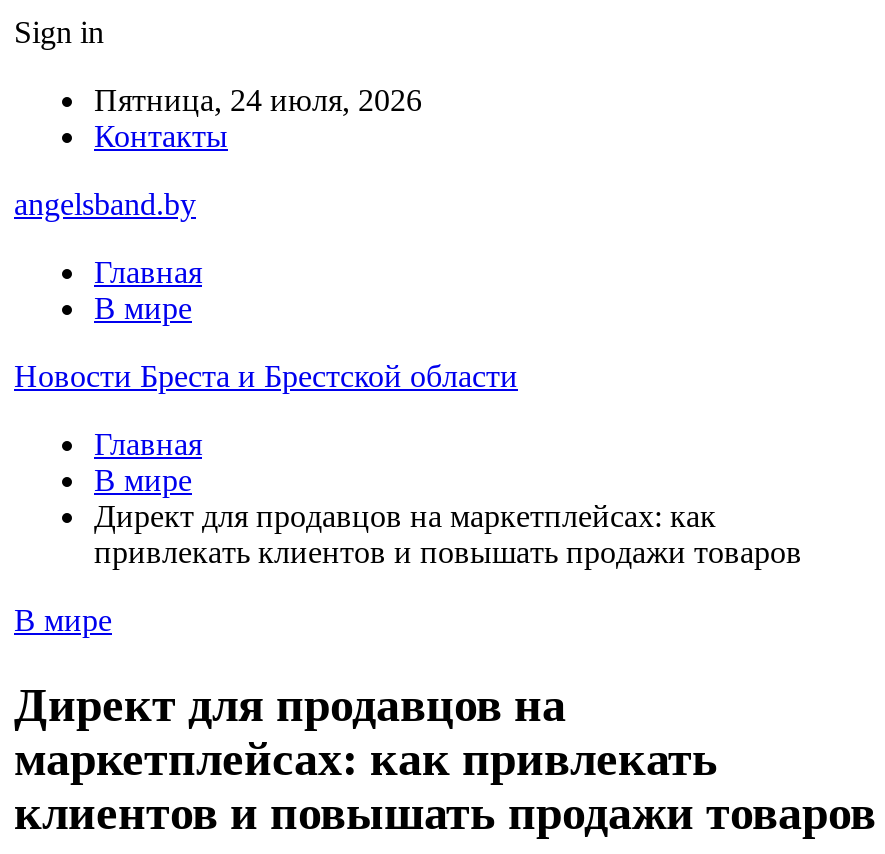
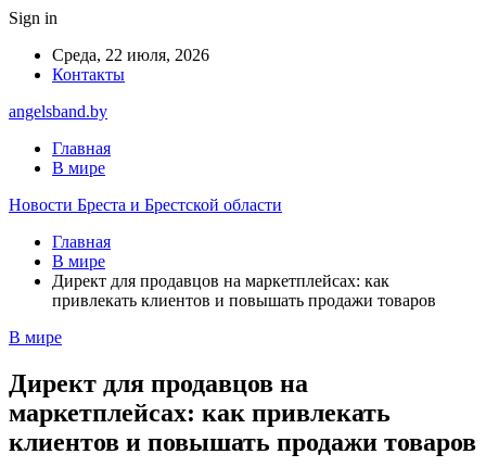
- Пятница, 24 июля, 2026
+ Среда, 22 июля, 2026
